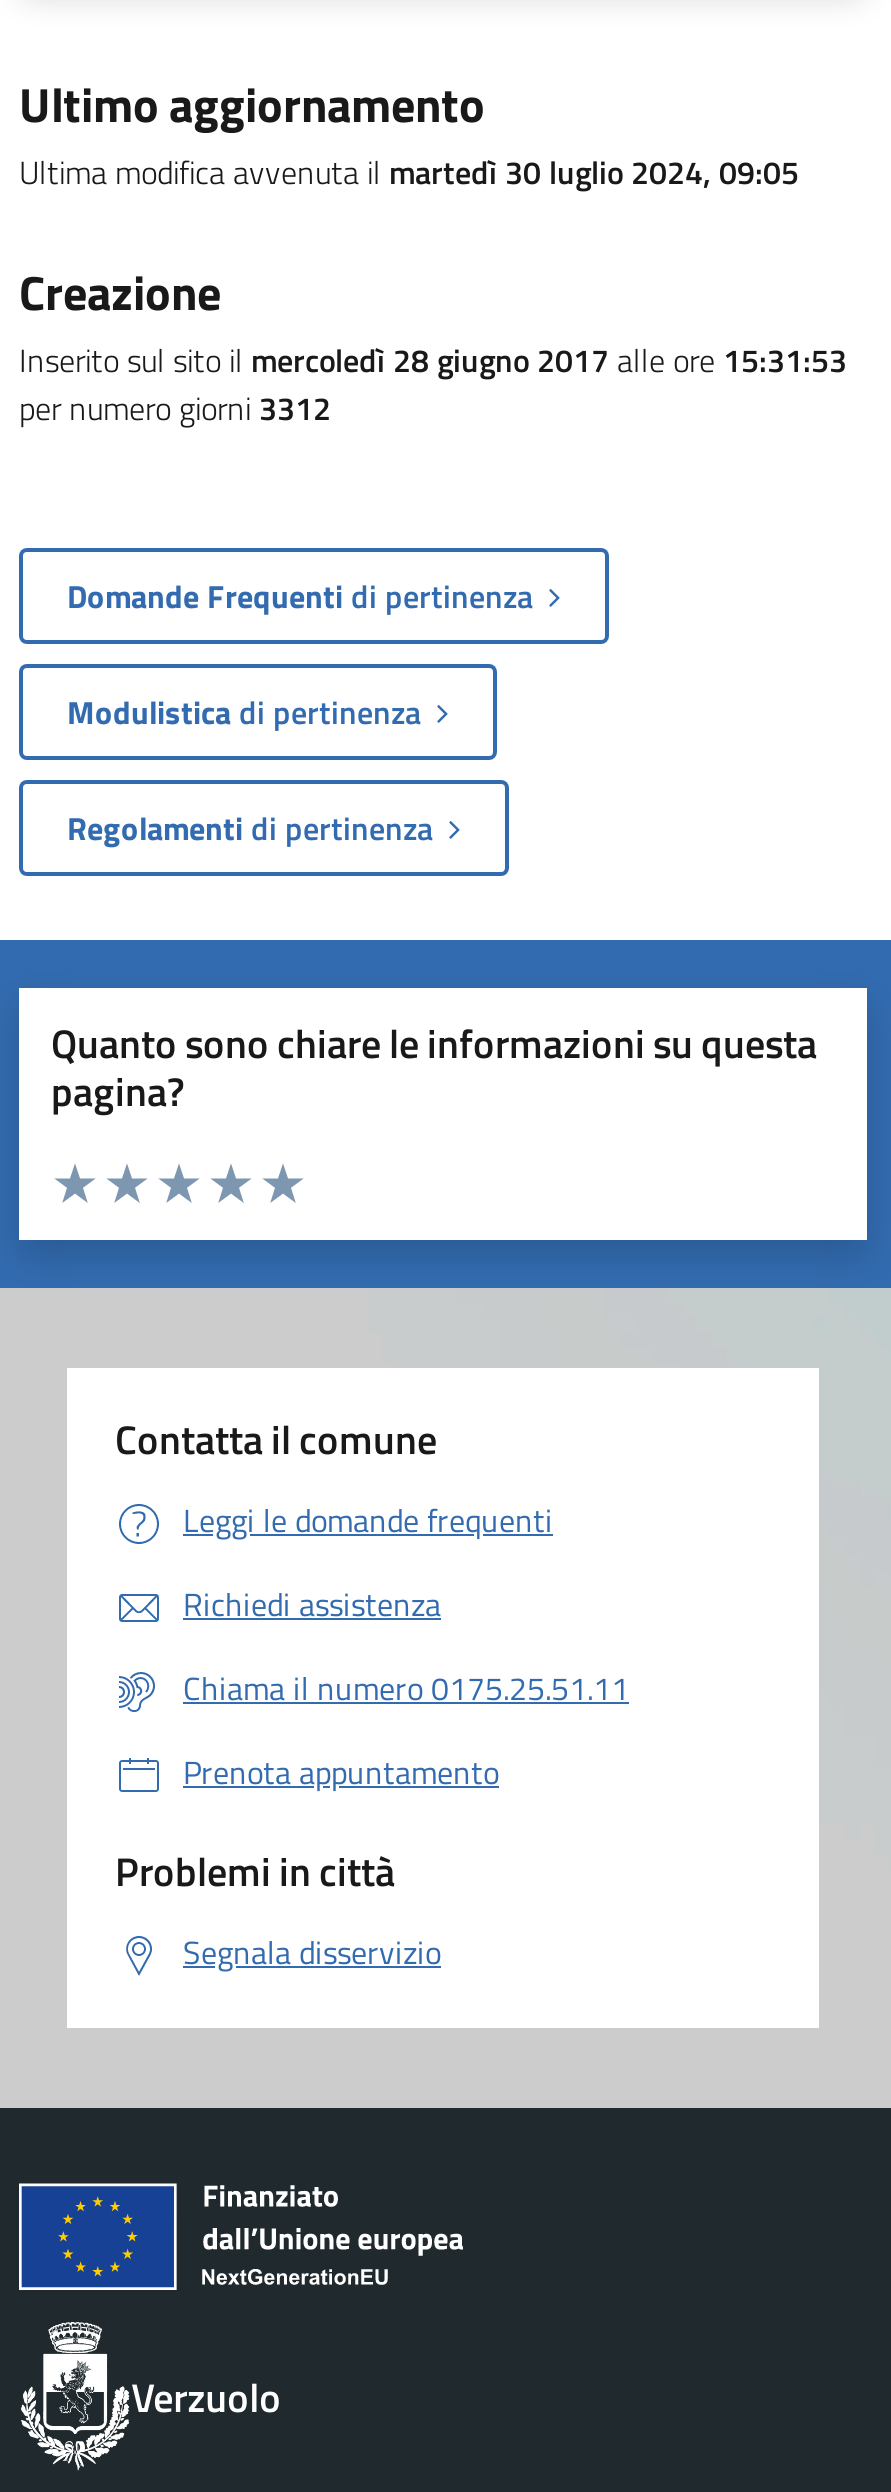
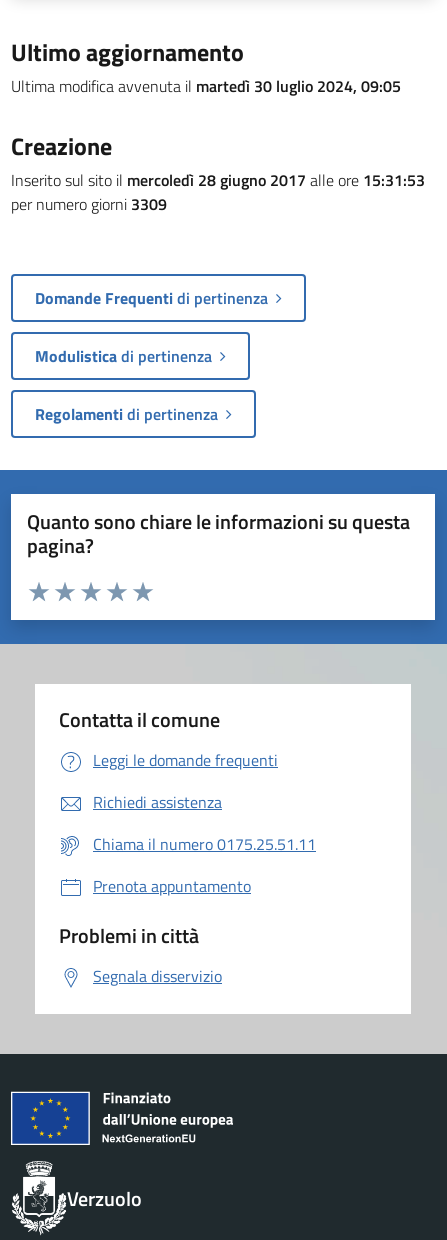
- per numero giorni 3312
+ per numero giorni 3309
